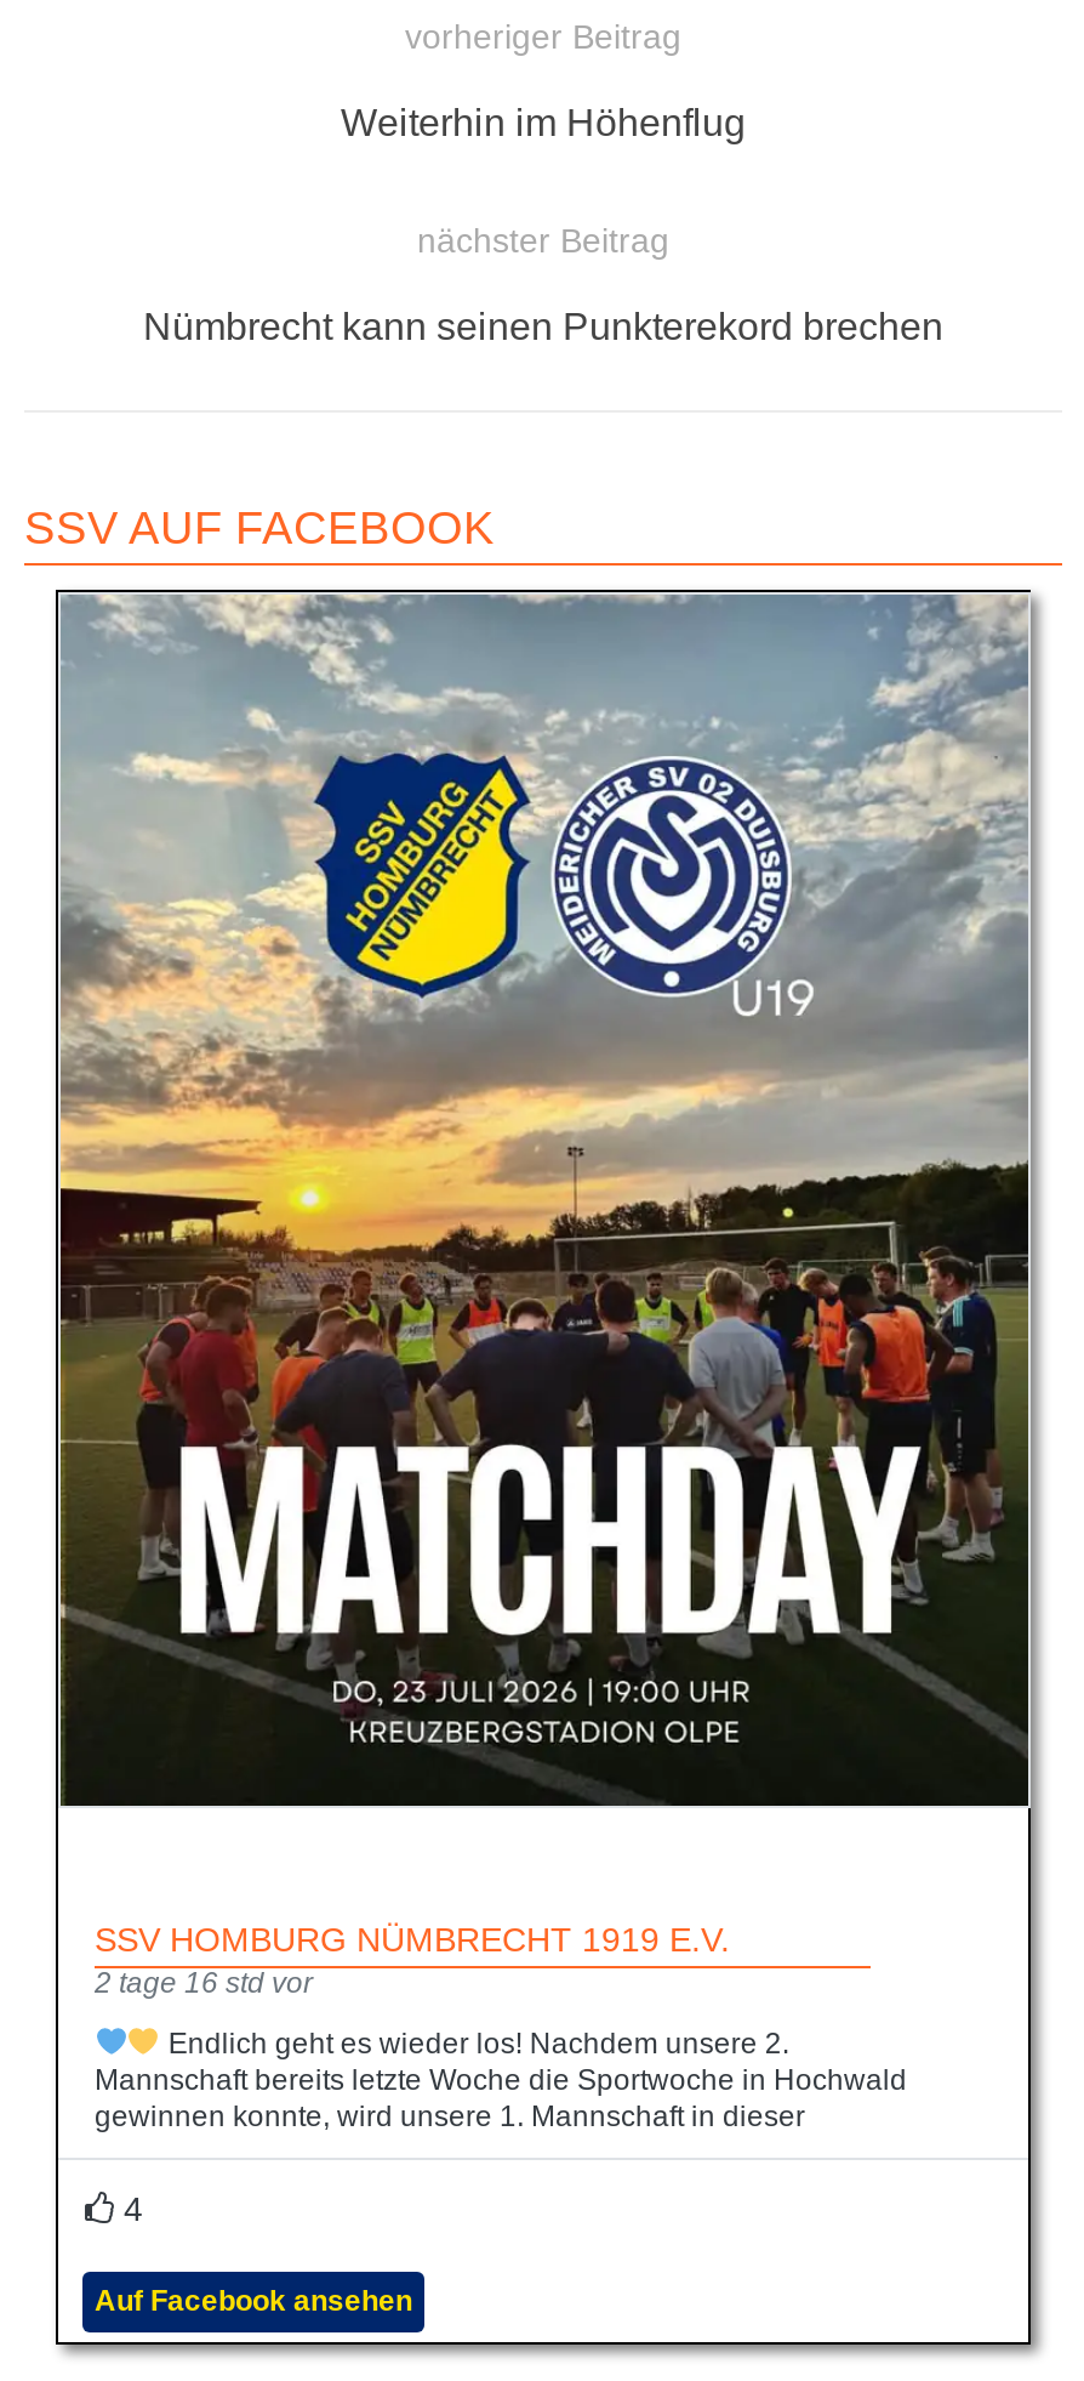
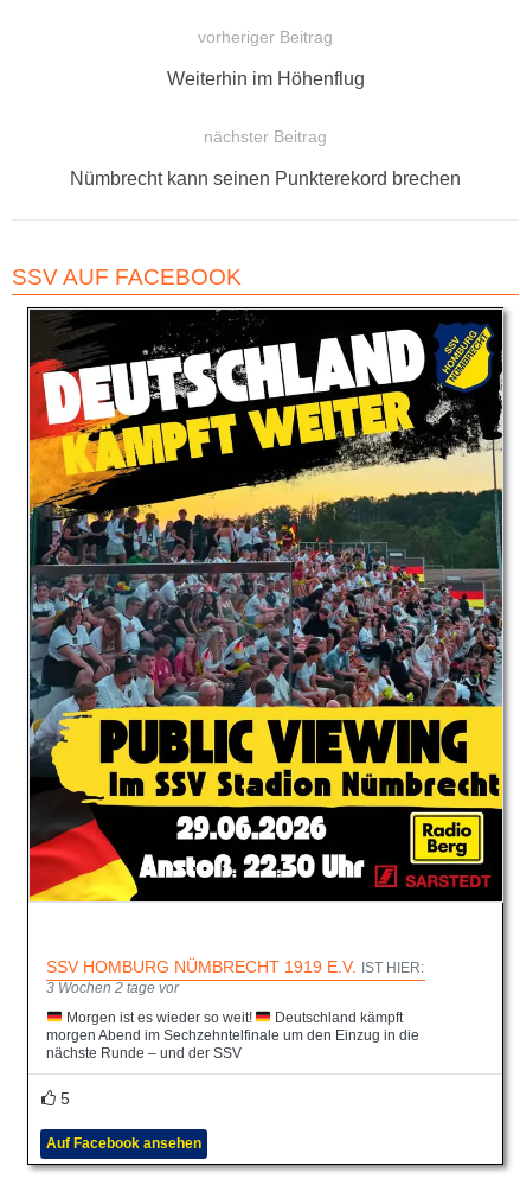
- [image]
+ [image]

- SSV HOMBURG NÜMBRECHT 1919 E.V.
- 2 tage 16 std vor
+ SSV HOMBURG NÜMBRECHT 1919 E.V. IST HIER:
+ 3 Wochen 2 tage vor

- Endlich geht es wieder los! Nachdem unsere 2.
- Mannschaft bereits letzte Woche die Sportwoche in Hochwald
- gewinnen konnte, wird unsere 1. Mannschaft in dieser
+ Morgen ist es wieder so weit!
+ Deutschland kämpft
+ morgen Abend im Sechzehntelfinale um den Einzug in die
+ nächste Runde – und der SSV

- 4
+ 5
